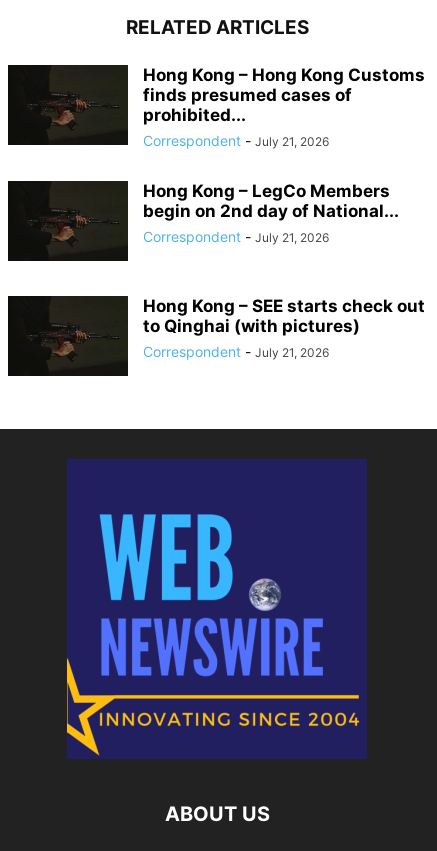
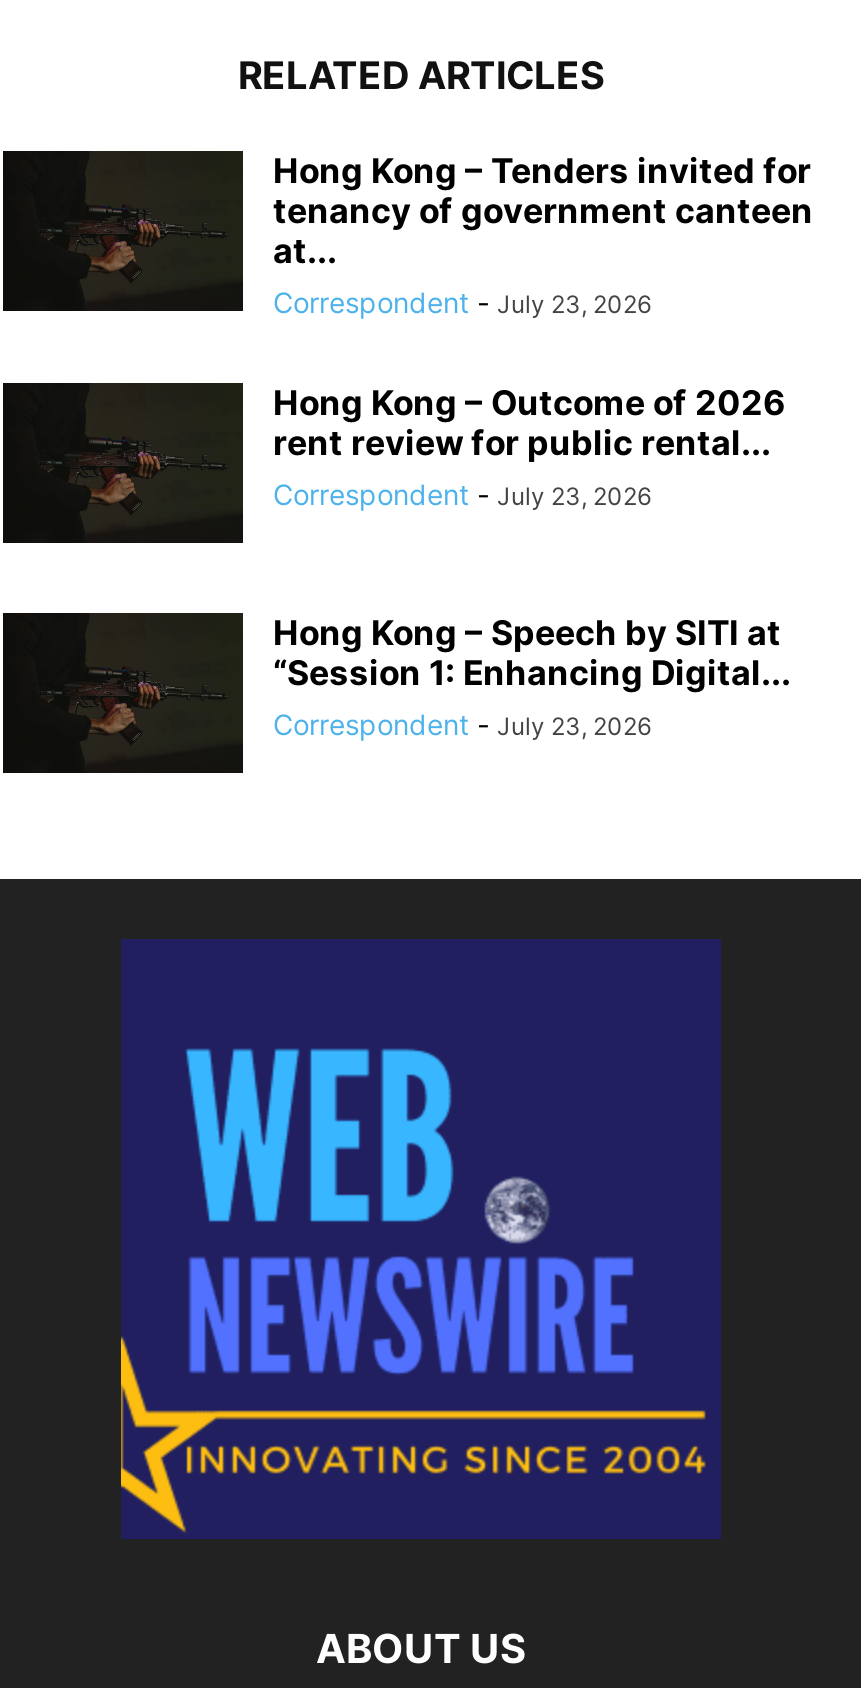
- Hong Kong – Hong Kong Customs
- finds presumed cases of
- prohibited...
- Correspondent - July 21, 2026
+ Hong Kong – Tenders invited for
+ tenancy of government canteen
+ at...
+ Correspondent - July 23, 2026

- Hong Kong – LegCo Members
- begin on 2nd day of National...
- Correspondent - July 21, 2026
+ Hong Kong – Outcome of 2026
+ rent review for public rental...
+ Correspondent - July 23, 2026

- Hong Kong – SEE starts check out
- to Qinghai (with pictures)
- Correspondent - July 21, 2026
+ Hong Kong – Speech by SITI at
+ “Session 1: Enhancing Digital...
+ Correspondent - July 23, 2026
